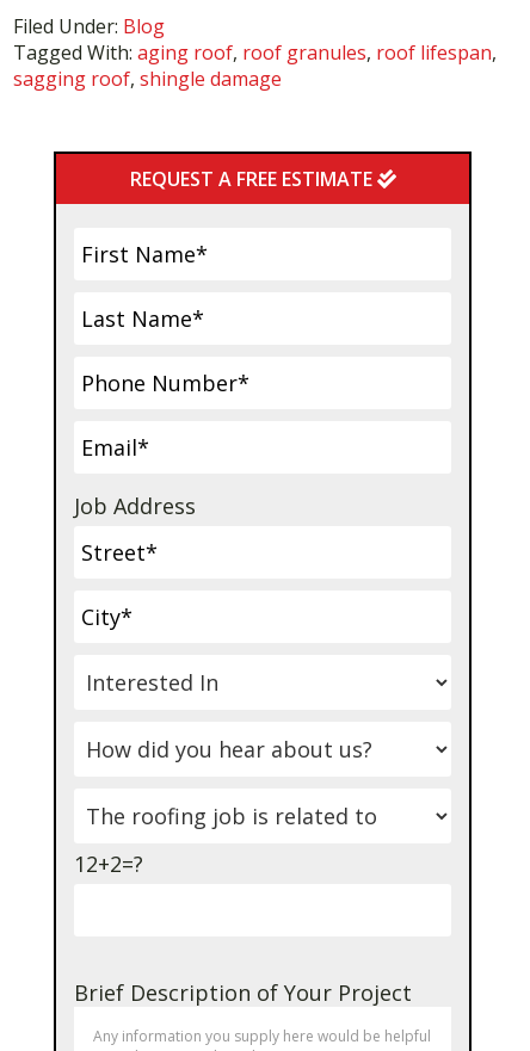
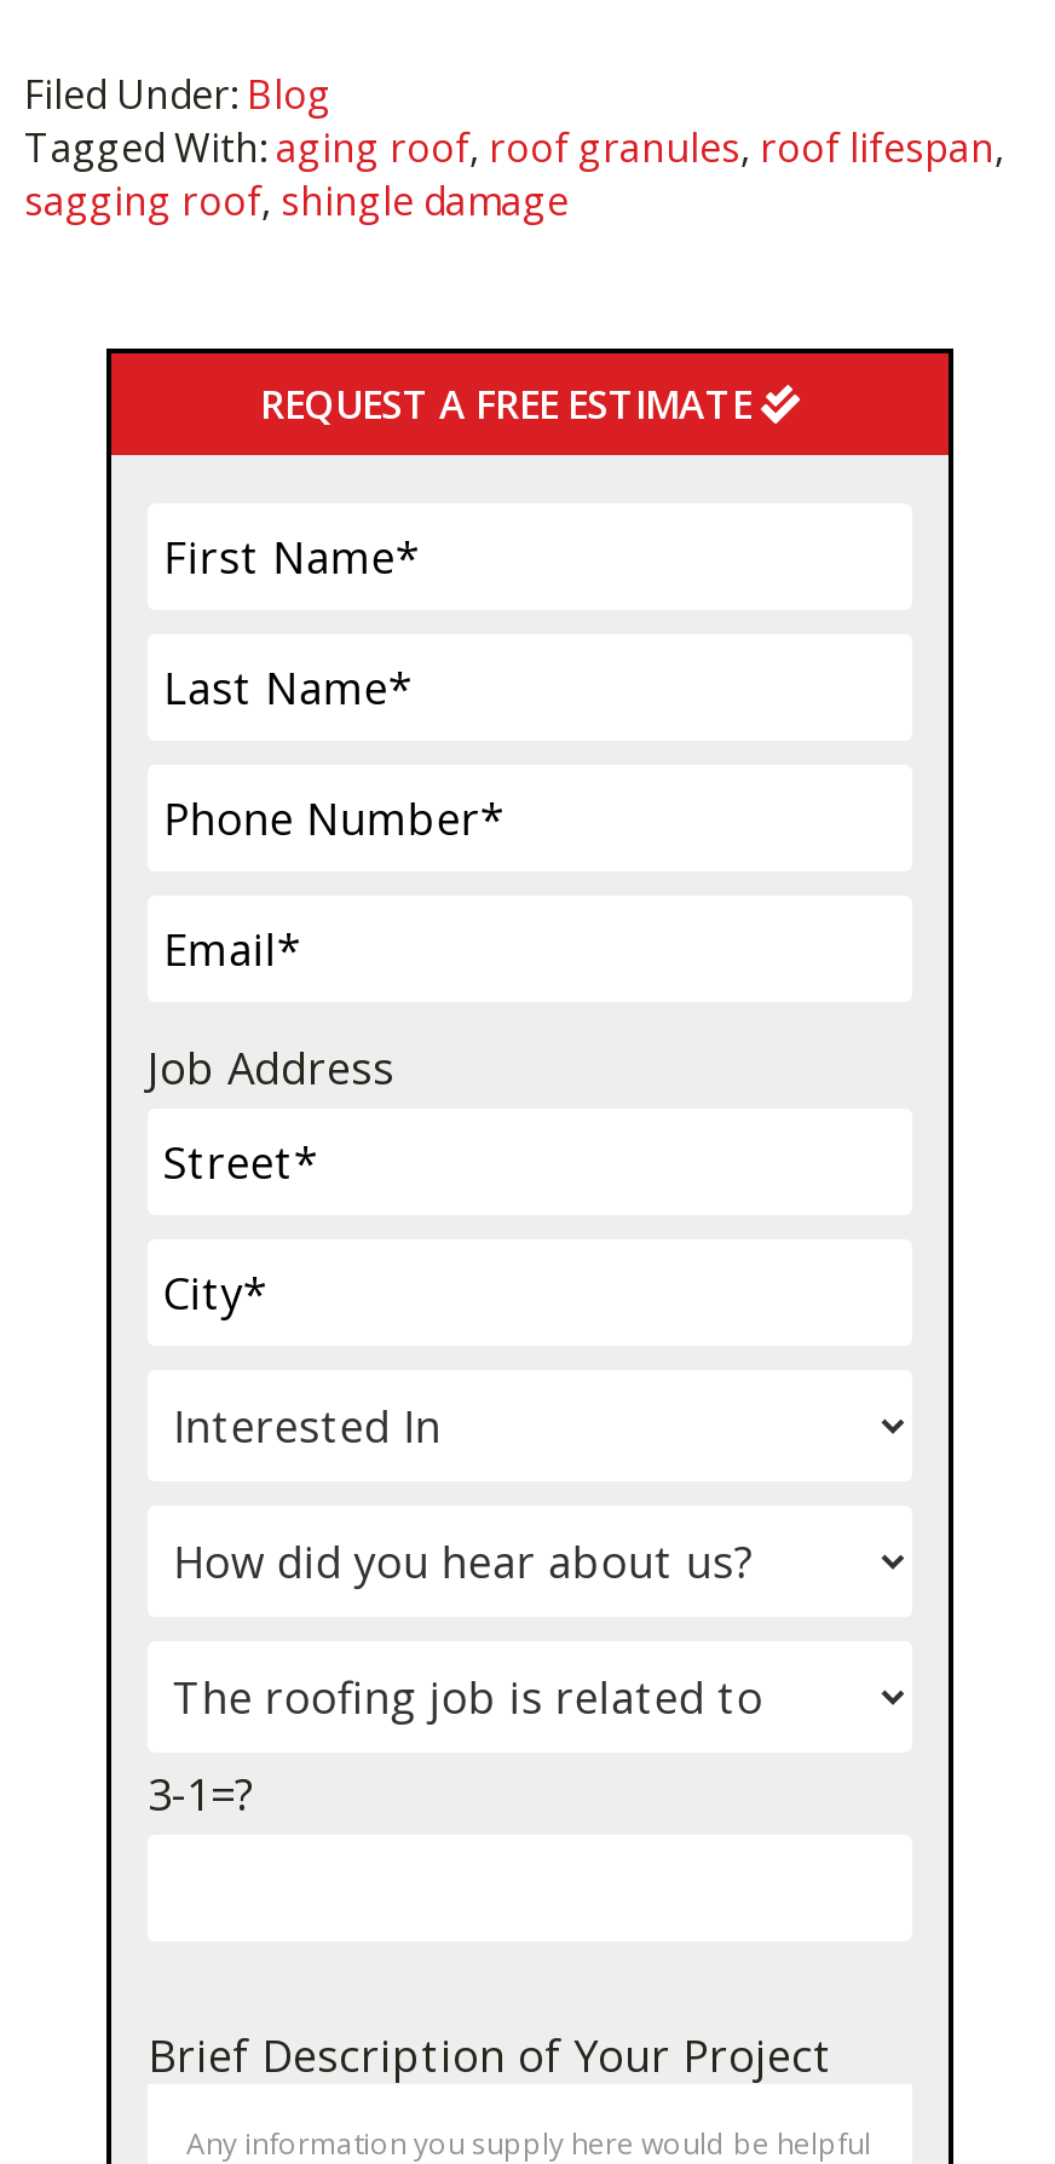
- 12+2=?
+ 3-1=?
